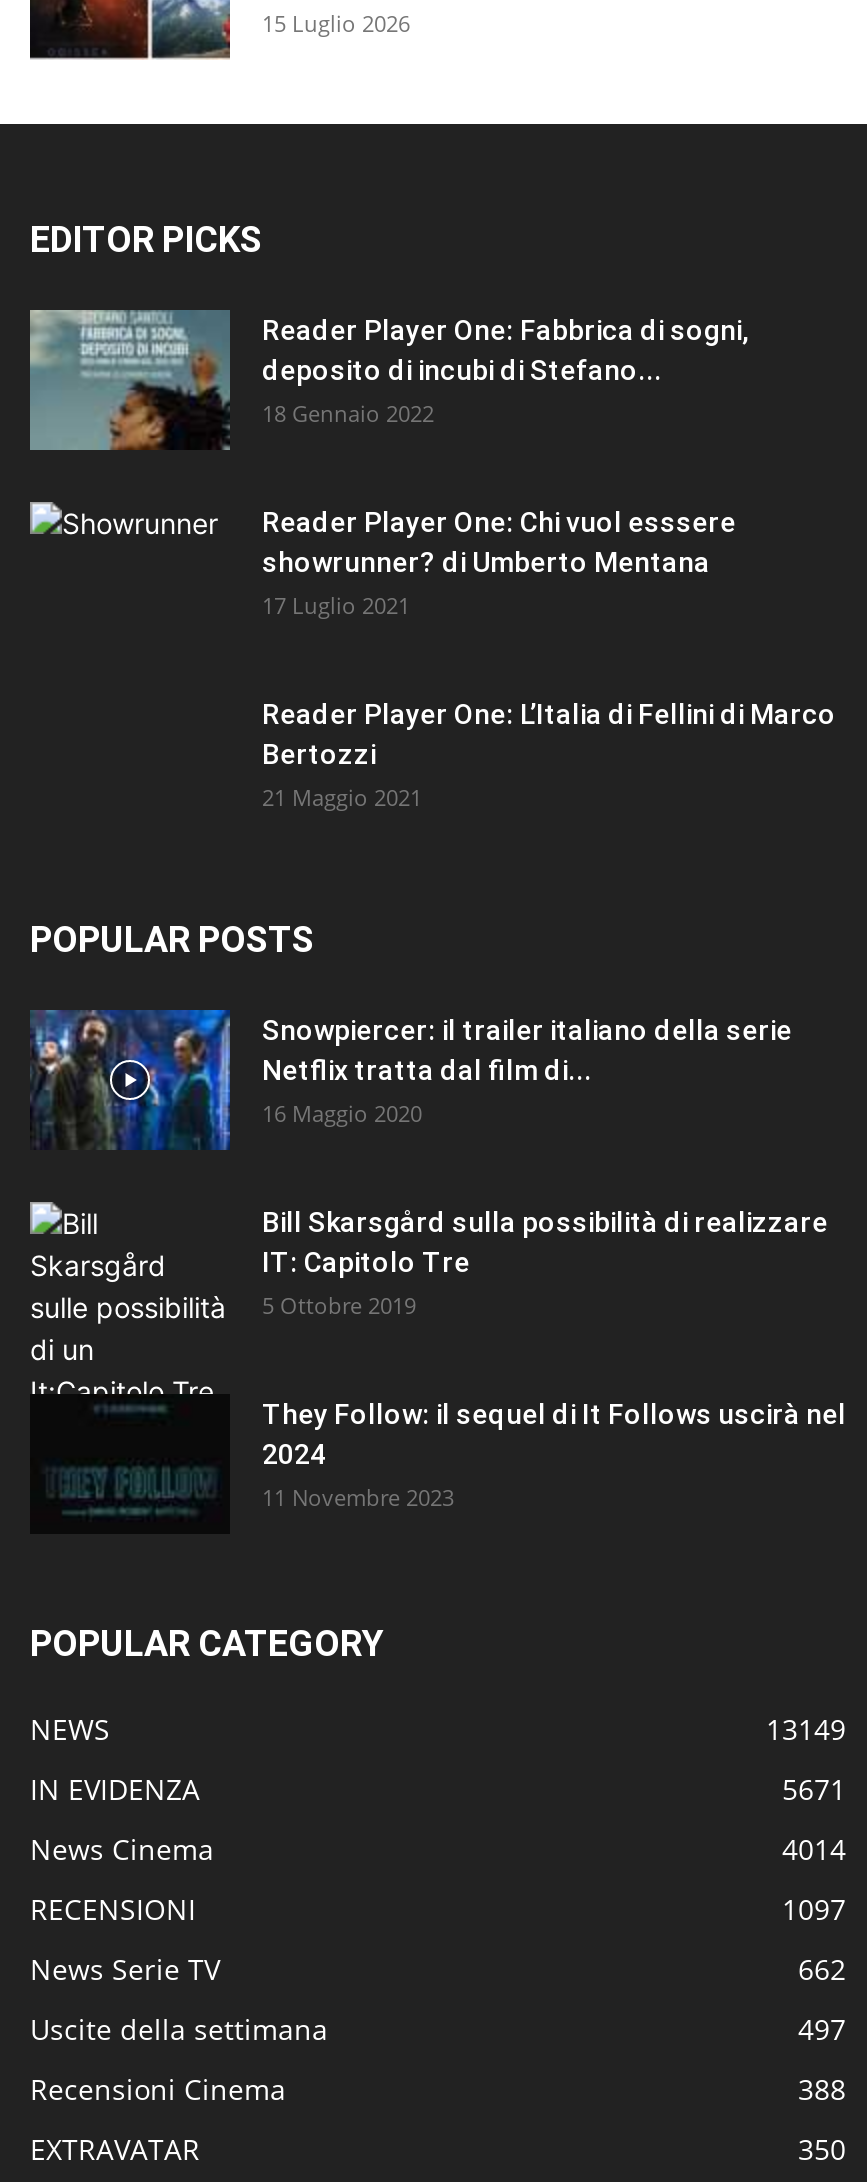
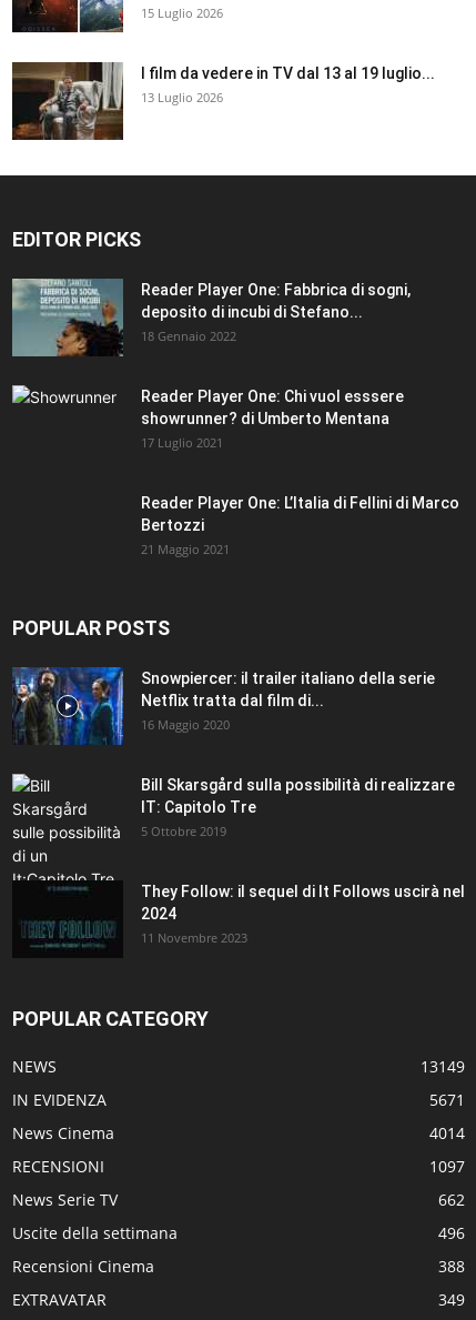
+ [image]
+ I film da vedere in TV dal 13 al 19 luglio...
+ 13 Luglio 2026

- 497
+ 496

- 350
+ 349
